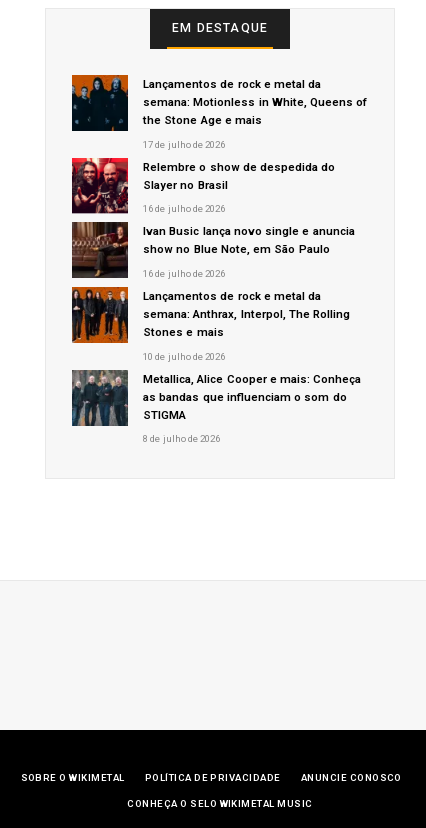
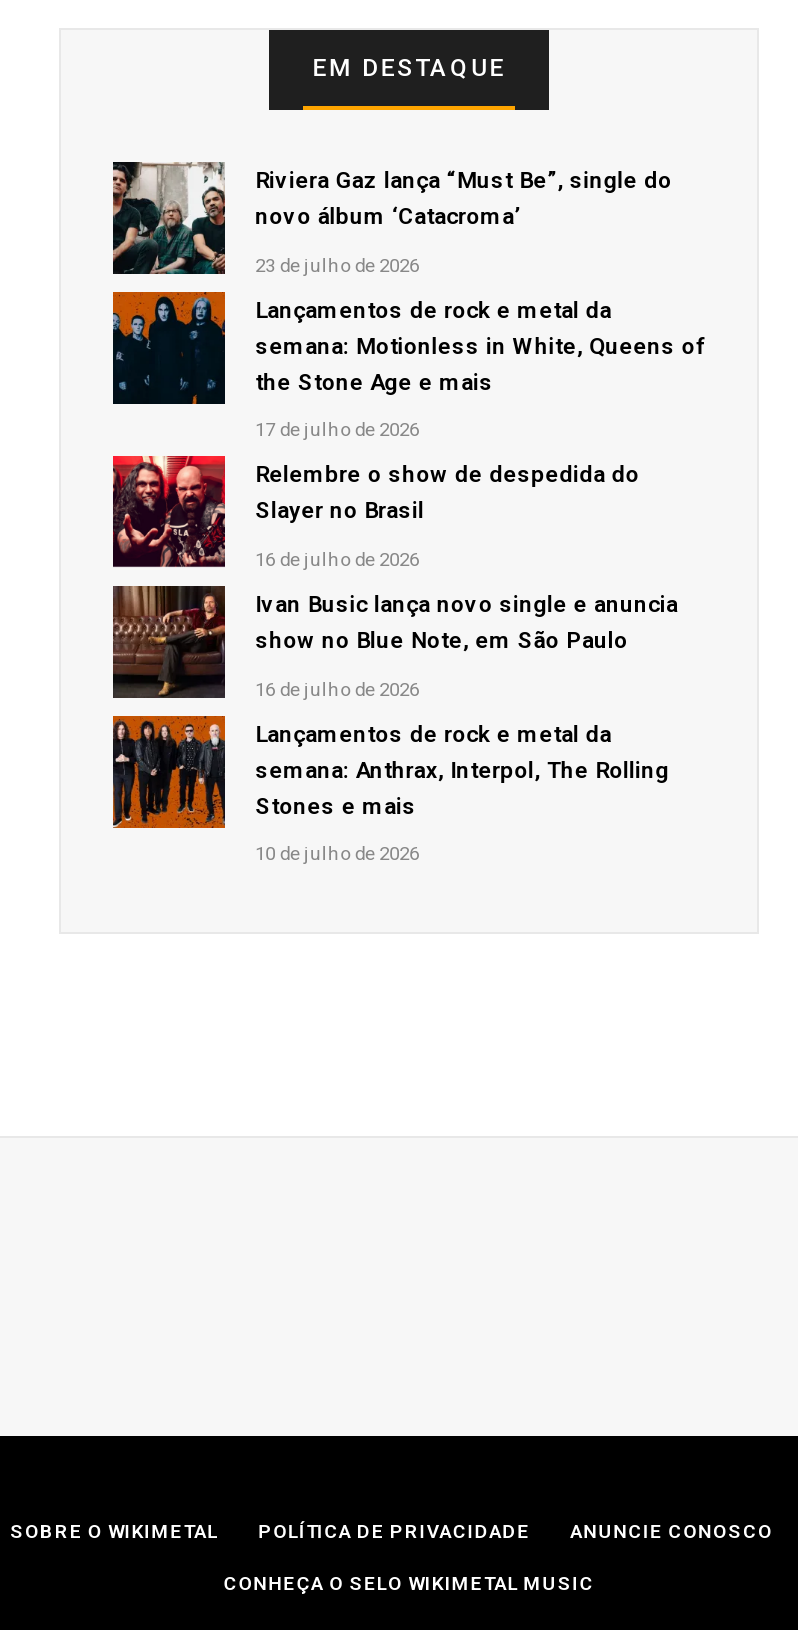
+ [image]
+ Riviera Gaz lança “Must Be”, single do
+ novo álbum ‘Catacroma’
+ 23 de julho de 2026

moved down: [image] | Lançamentos de rock e metal da | semana: Motionless in White, Queens of | ... | Stones e mais | 10 de julho de 2026

- [image]
- Metallica, Alice Cooper e mais: Conheça
- as bandas que influenciam o som do
- STIGMA
- 8 de julho de 2026
